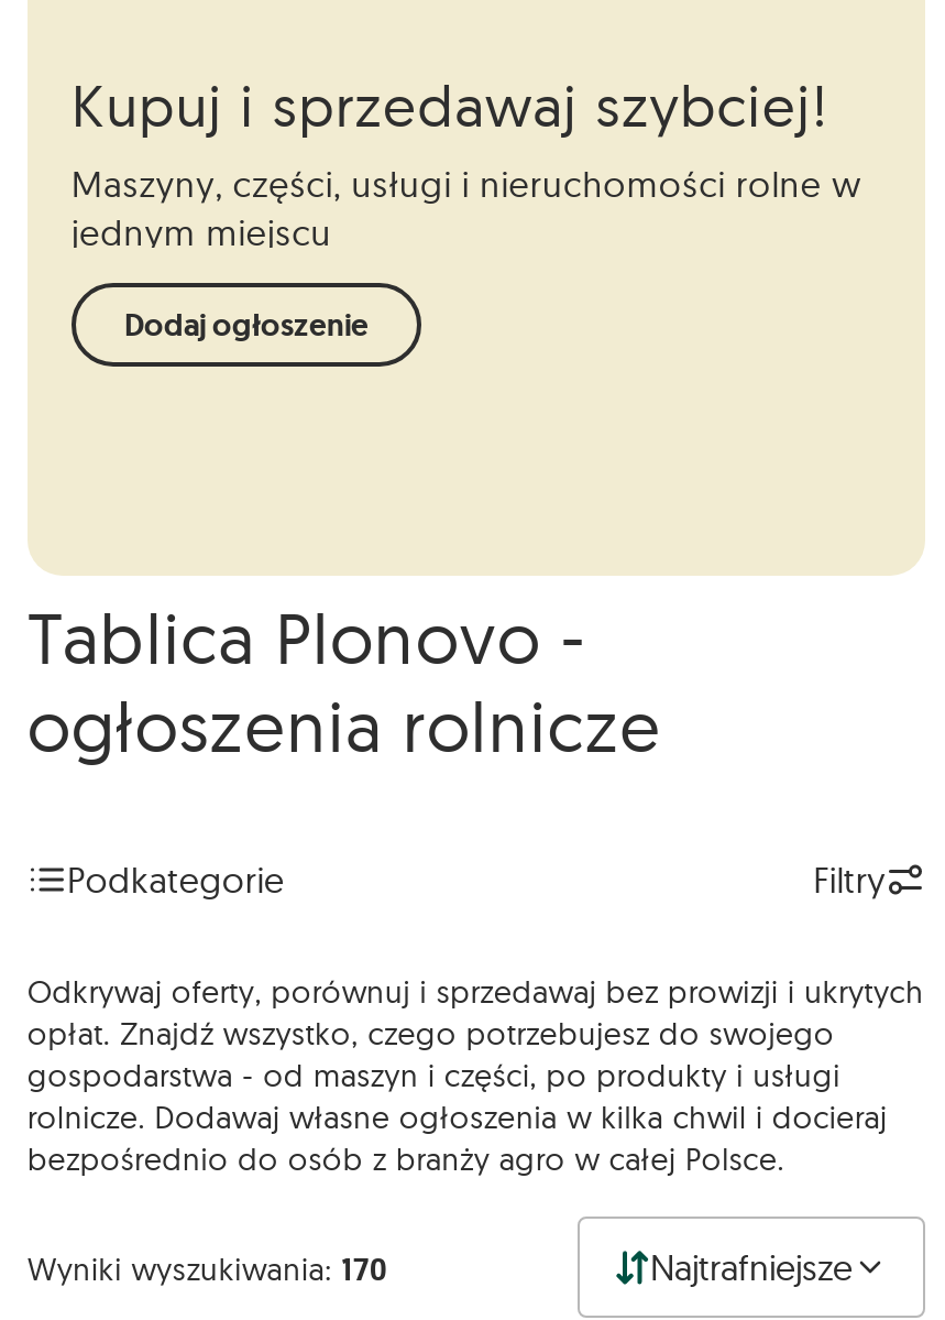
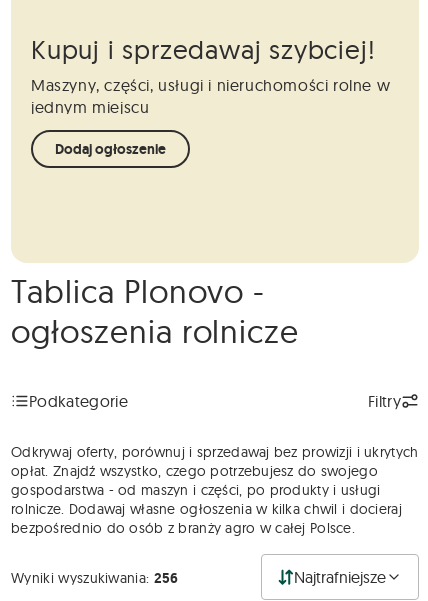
- Wyniki wyszukiwania: 170
+ Wyniki wyszukiwania: 256
